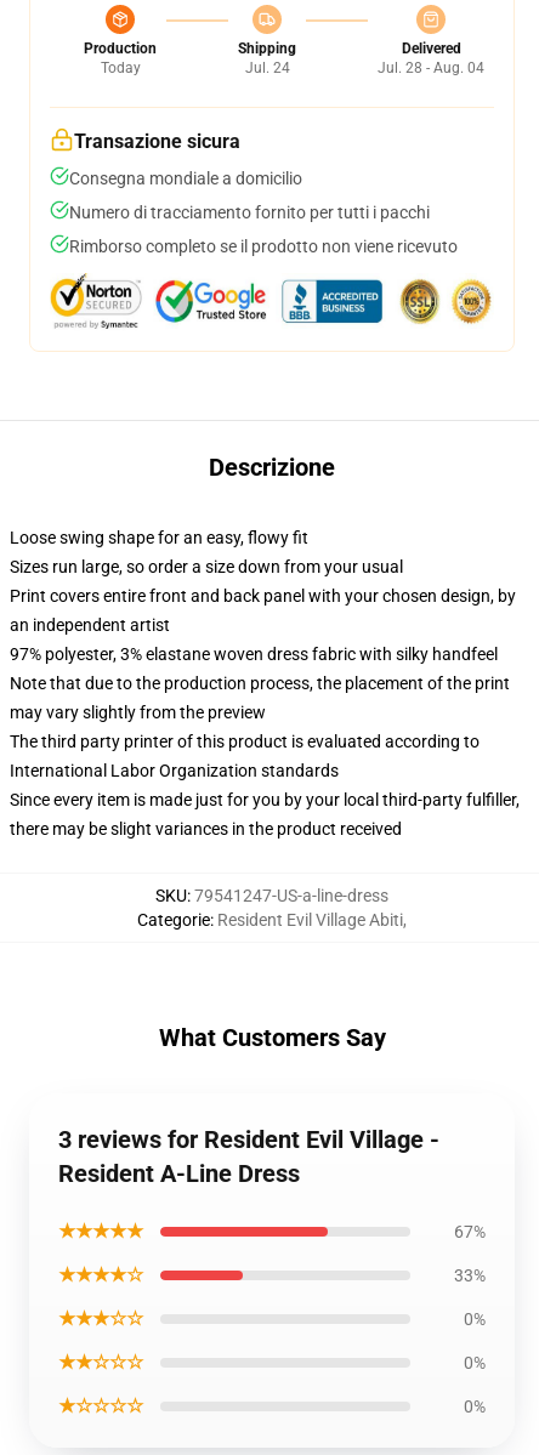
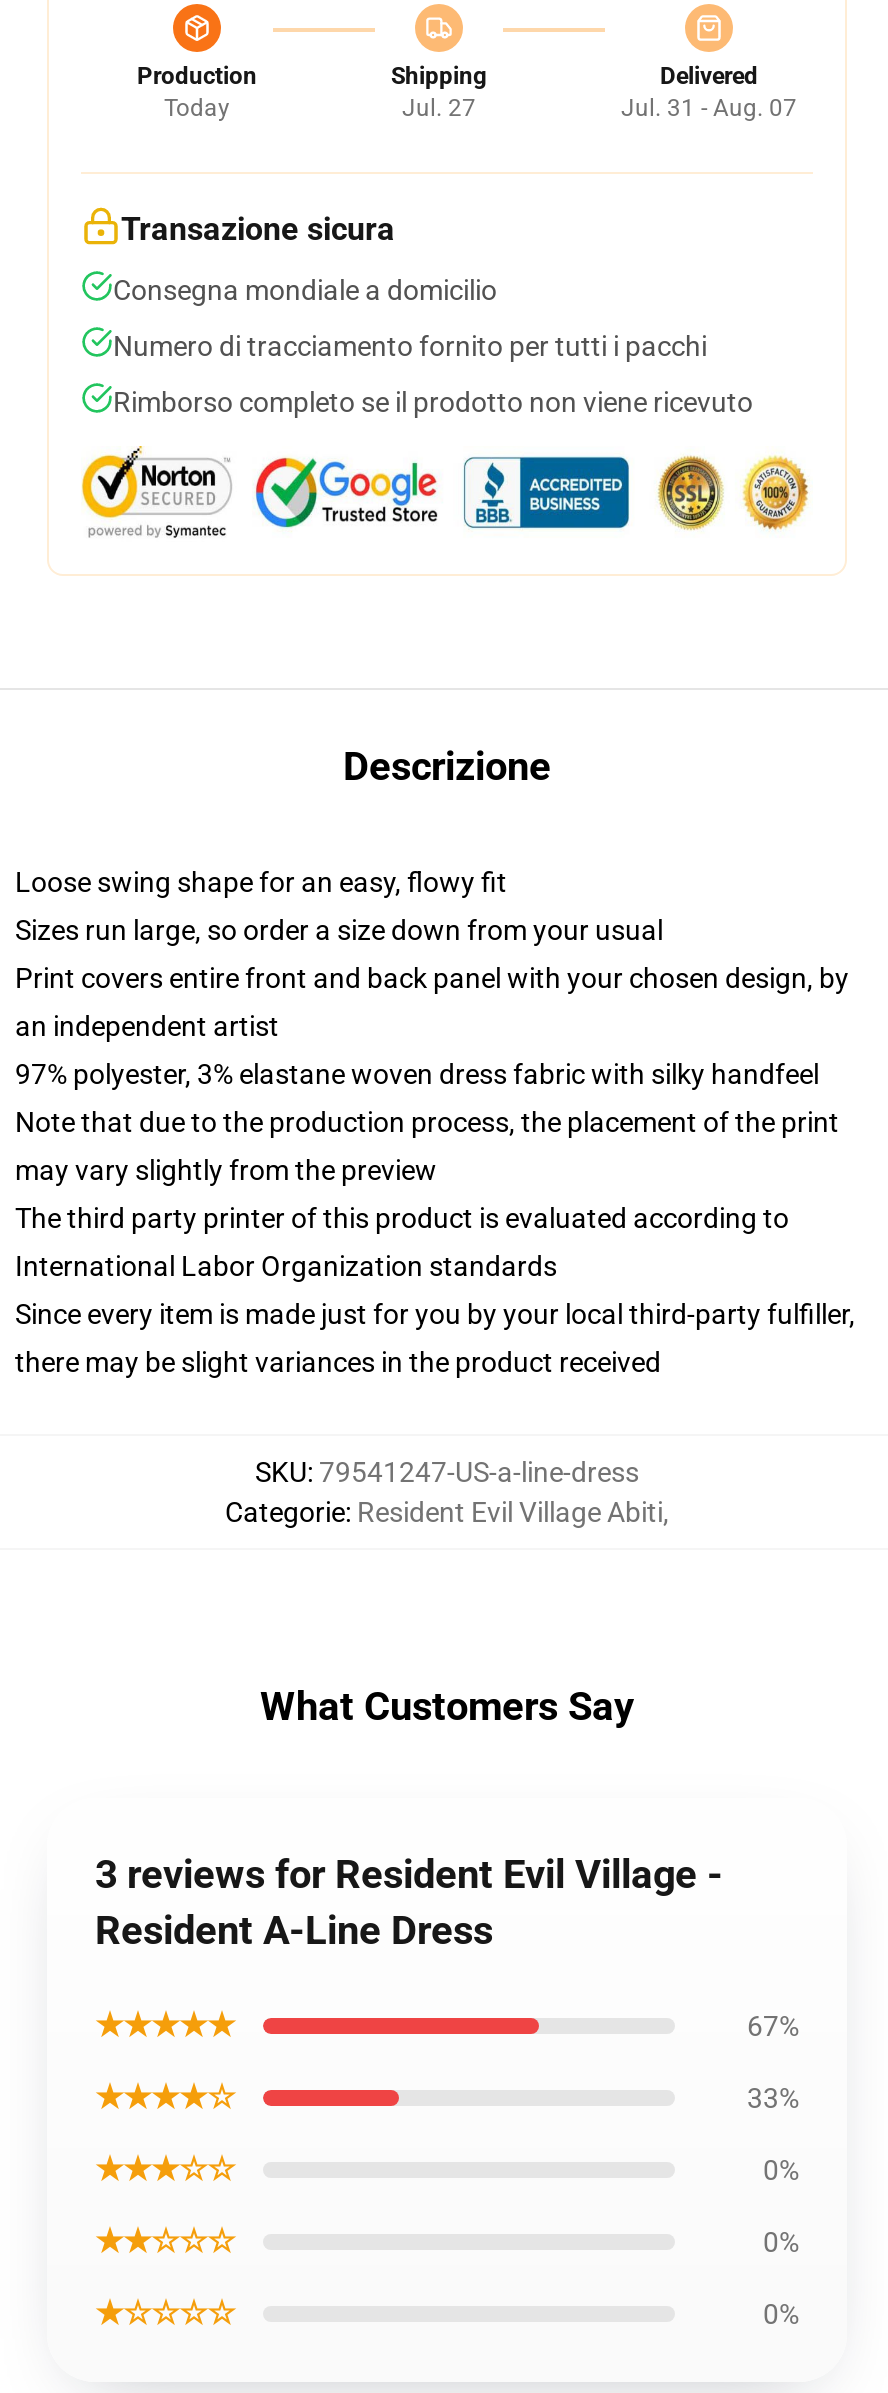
- Jul. 24
+ Jul. 27

- Jul. 28 - Aug. 04
+ Jul. 31 - Aug. 07
